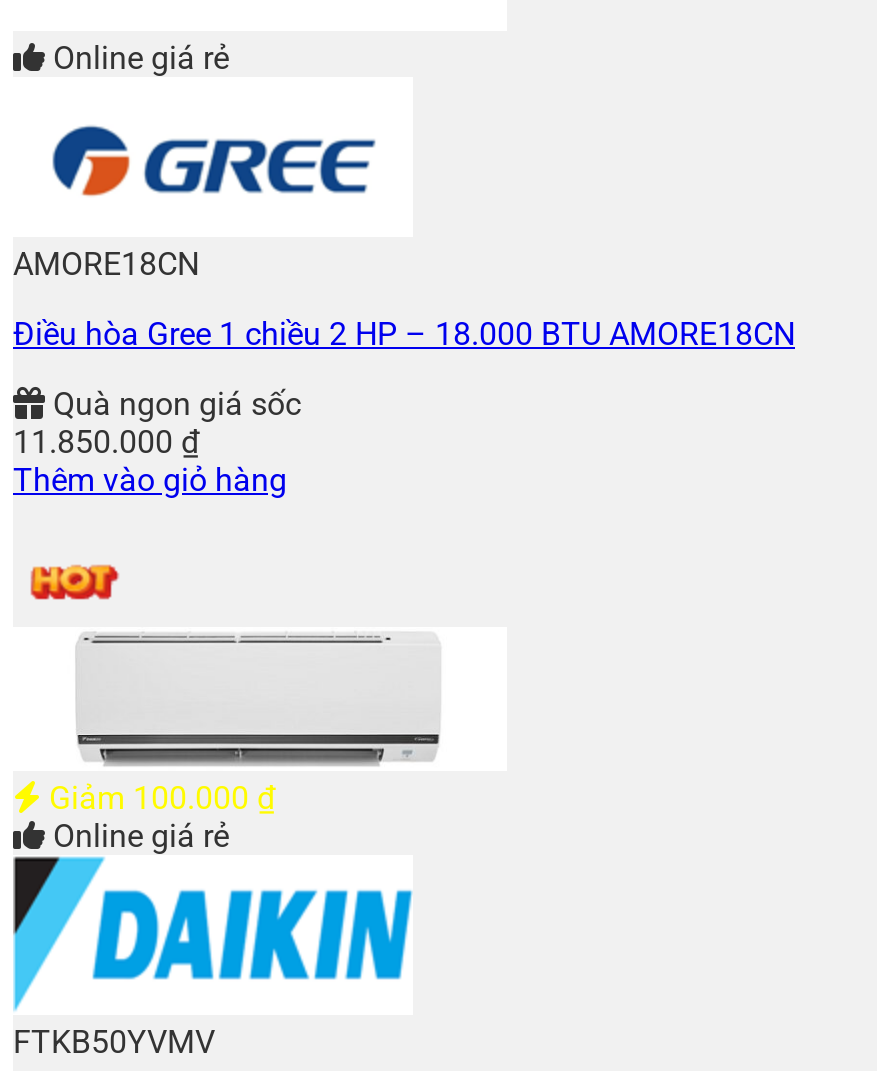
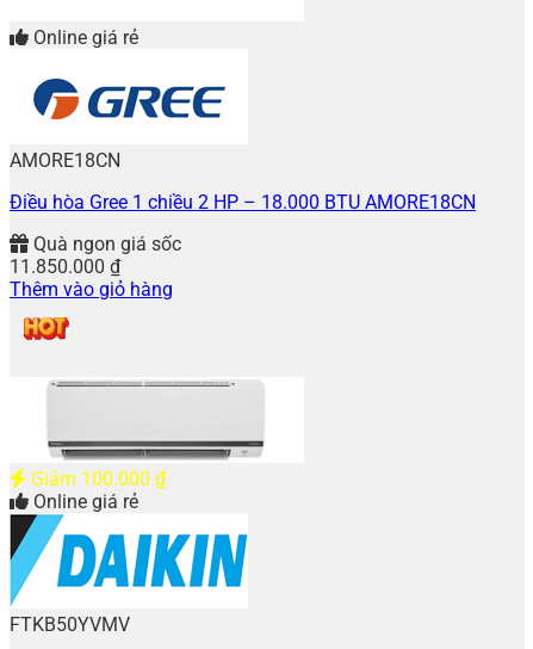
- [image]
+ [image]
